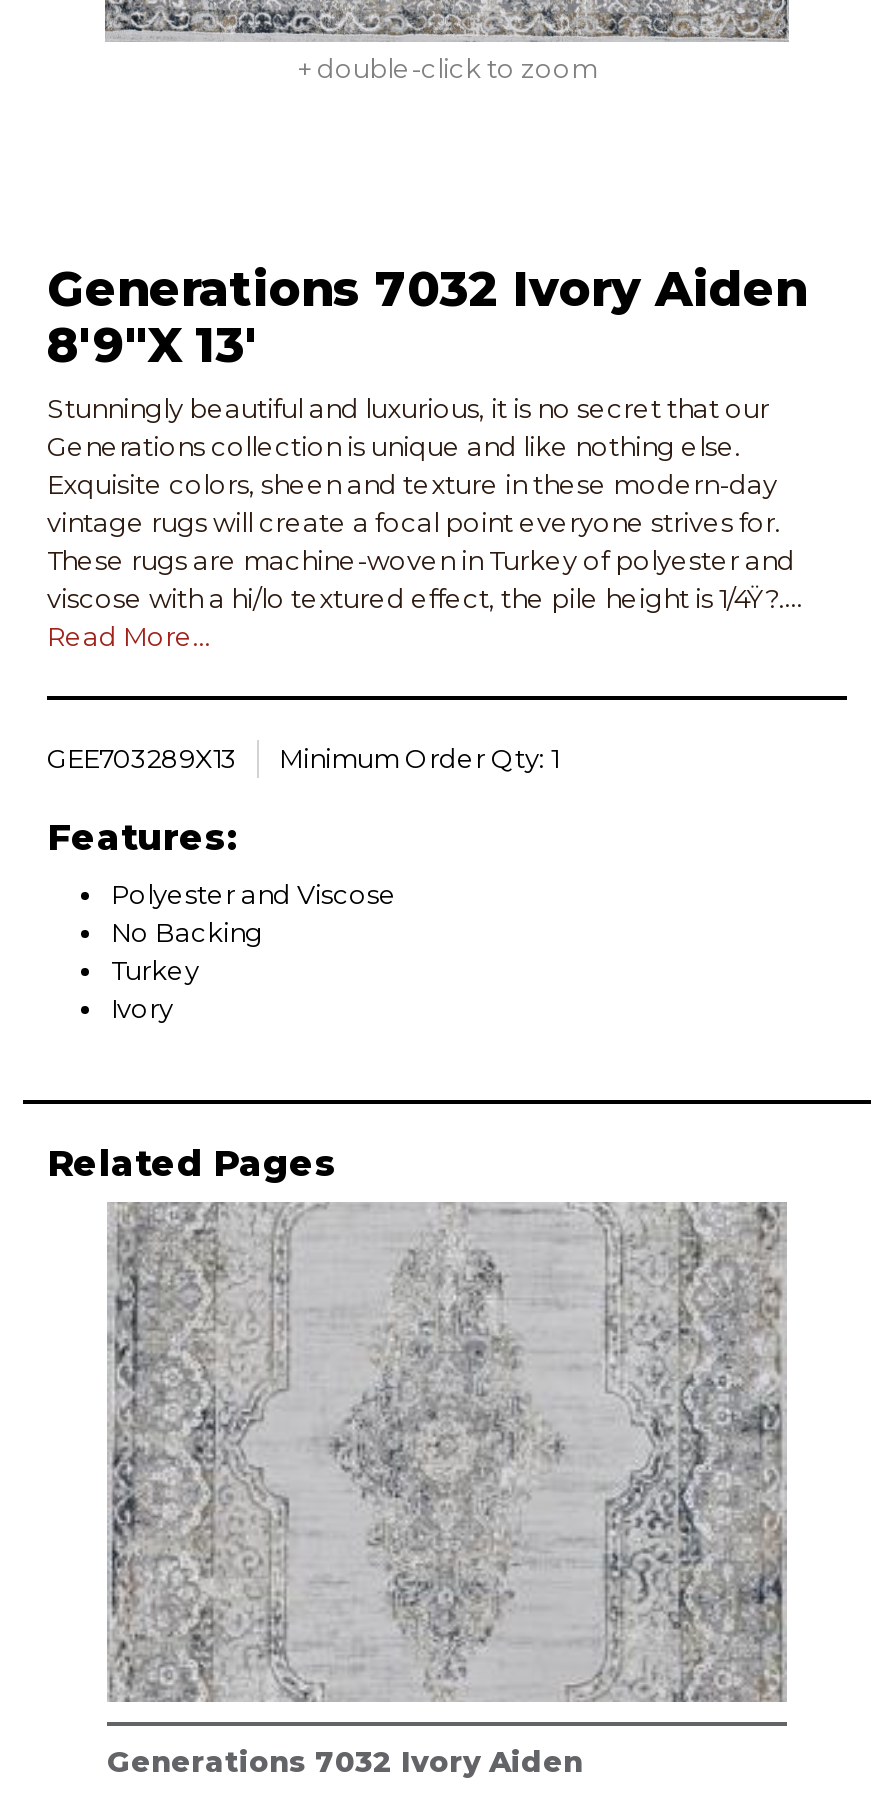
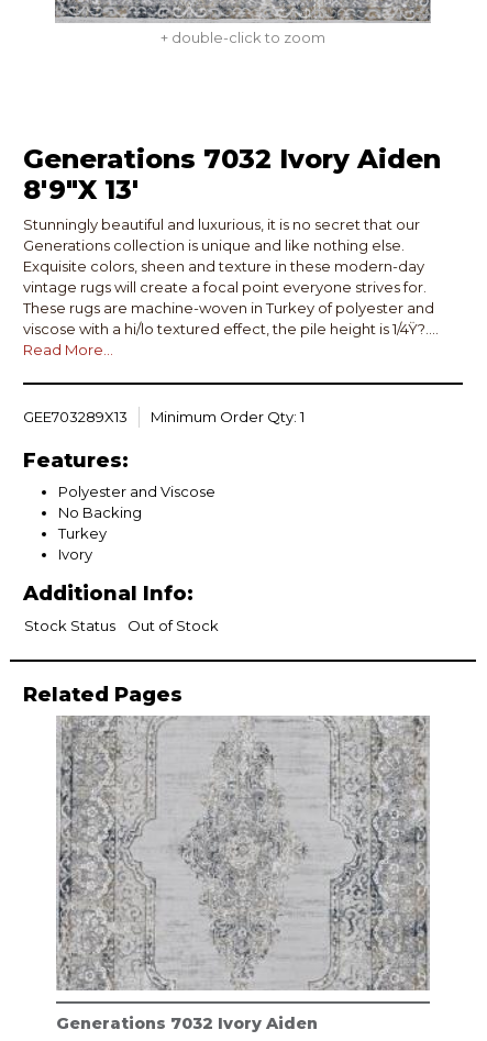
+ Additional Info:
+ Stock Status
+ Out of Stock
